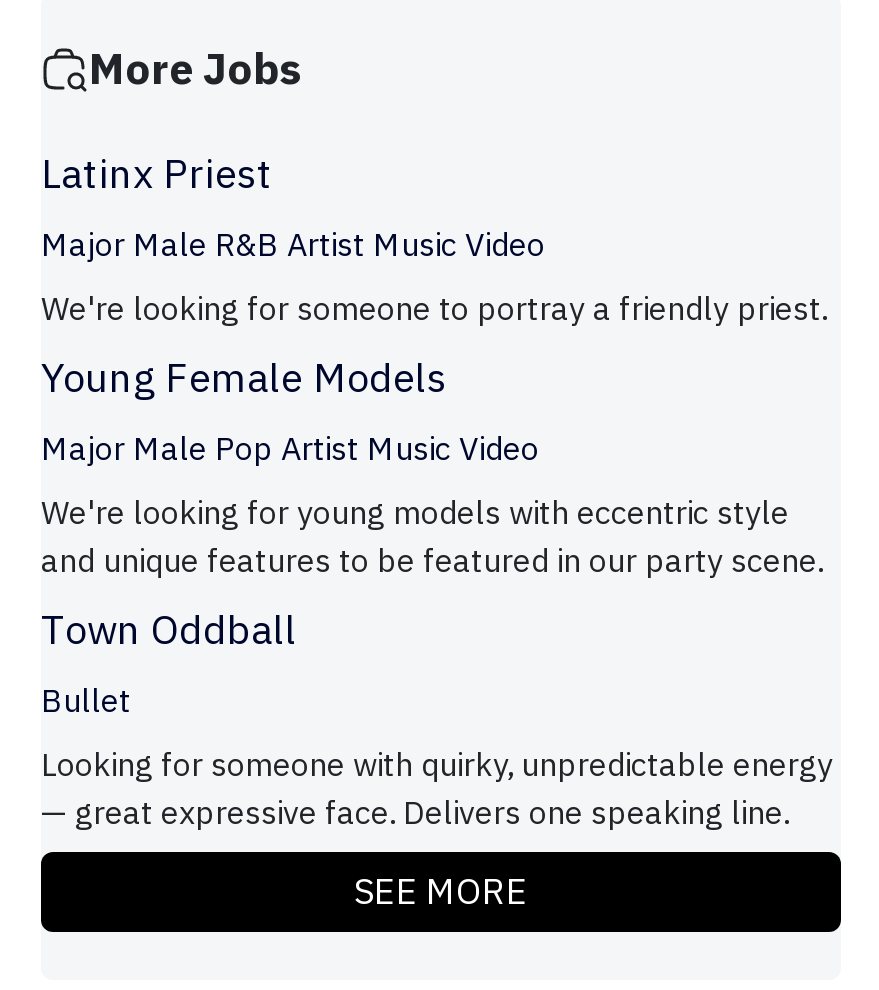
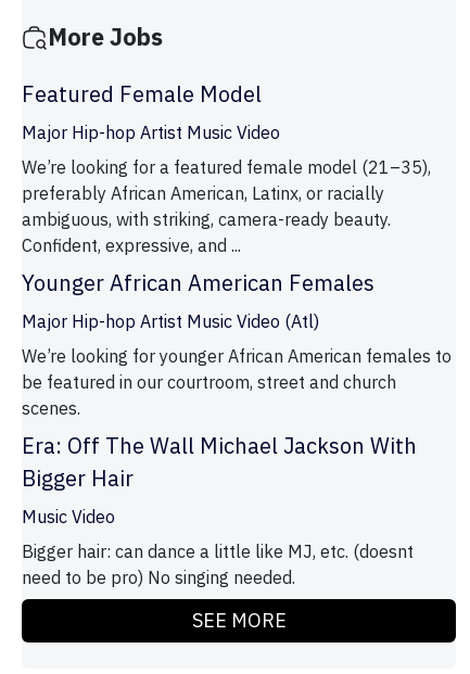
- Latinx Priest
- Major Male R&B Artist Music Video
+ Featured Female Model
+ Major Hip-hop Artist Music Video

- We're looking for someone to portray a friendly priest.
- Young Female Models
- Major Male Pop Artist Music Video
+ We’re looking for a featured female model (21–35),
+ preferably African American, Latinx, or racially
+ ambiguous, with striking, camera-ready beauty.
+ Confident, expressive, and ...
+ Younger African American Females
+ Major Hip-hop Artist Music Video (Atl)

- We're looking for young models with eccentric style
- and unique features to be featured in our party scene.
- Town Oddball
- Bullet
+ We’re looking for younger African American females to
+ be featured in our courtroom, street and church
+ scenes.
+ Era: Off The Wall Michael Jackson With
+ Bigger Hair
+ Music Video

- Looking for someone with quirky, unpredictable energy
- — great expressive face. Delivers one speaking line.
+ Bigger hair: can dance a little like MJ, etc. (doesnt
+ need to be pro) No singing needed.
